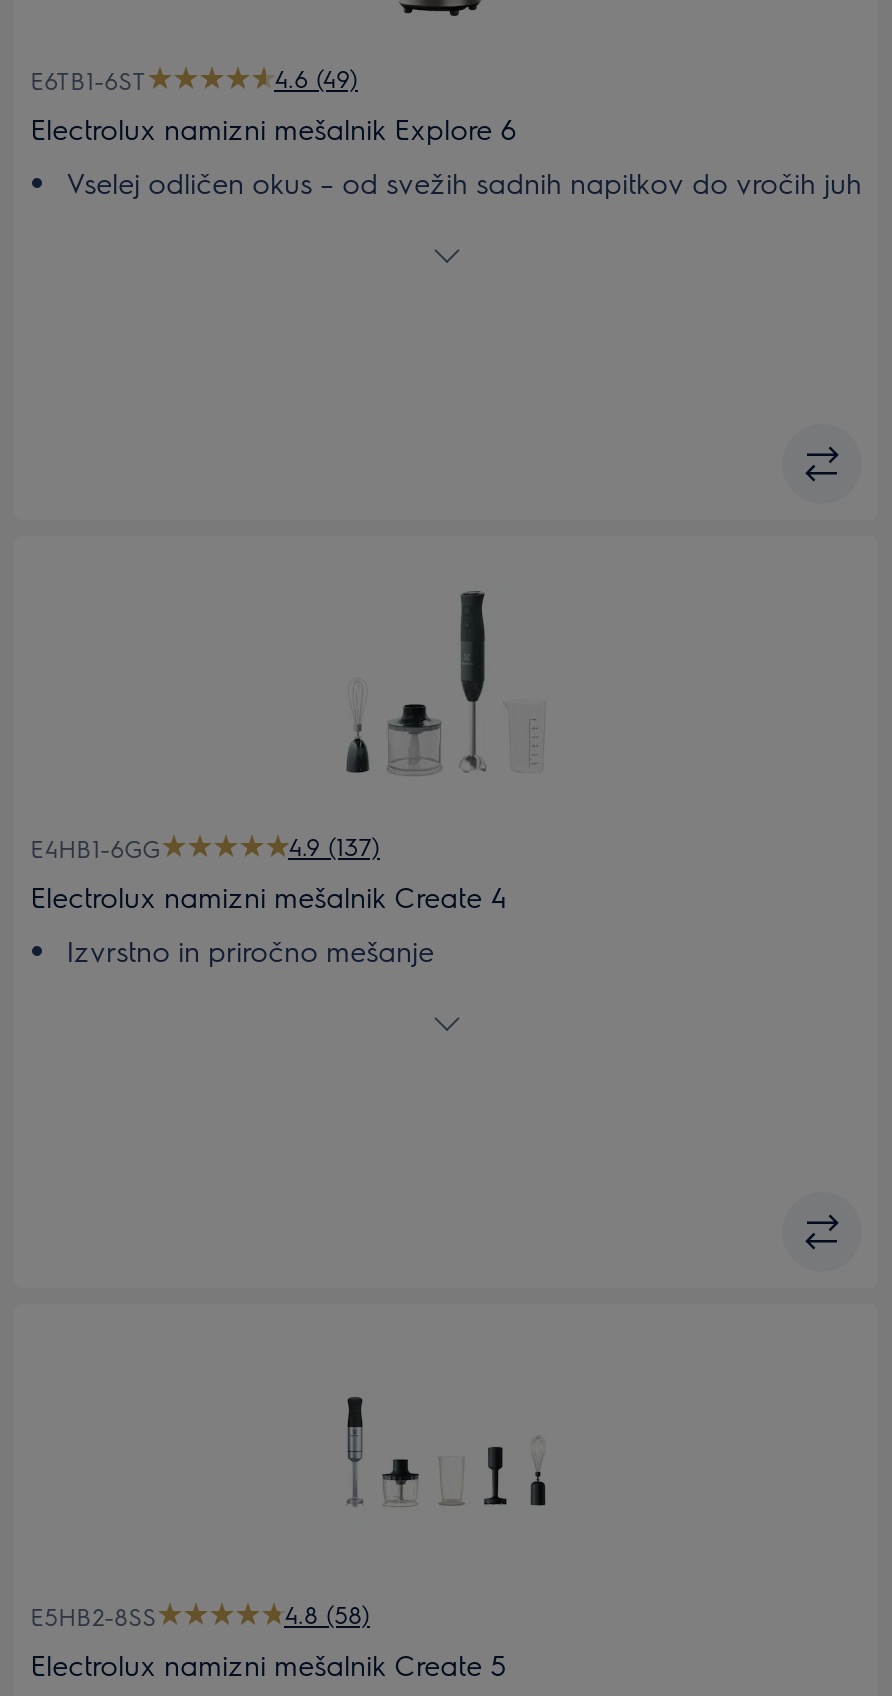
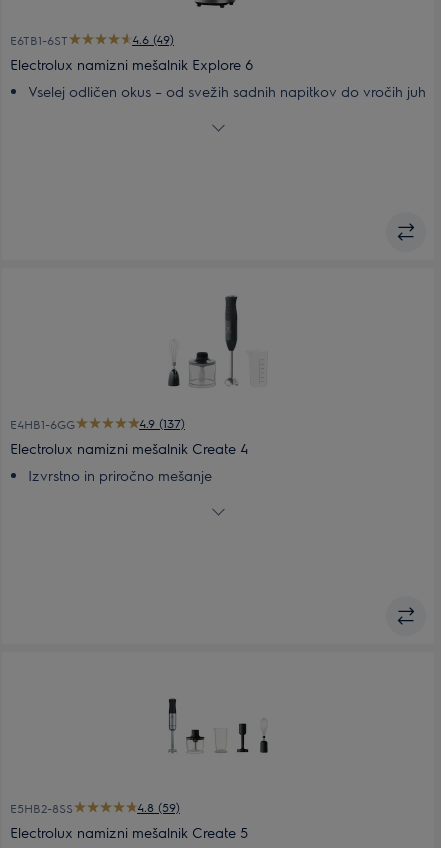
- 4.8 (58)
+ 4.8 (59)
